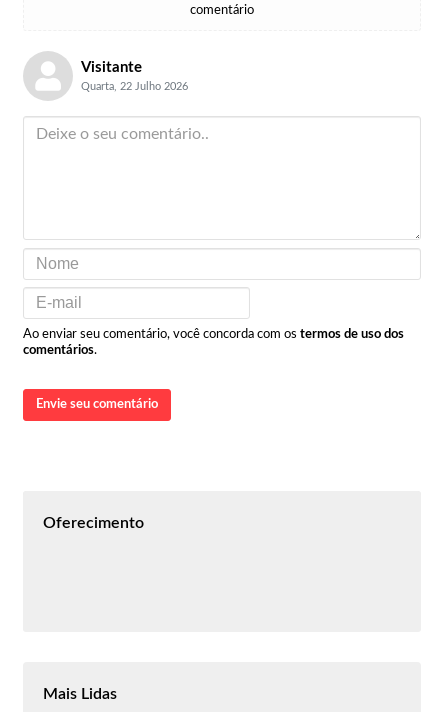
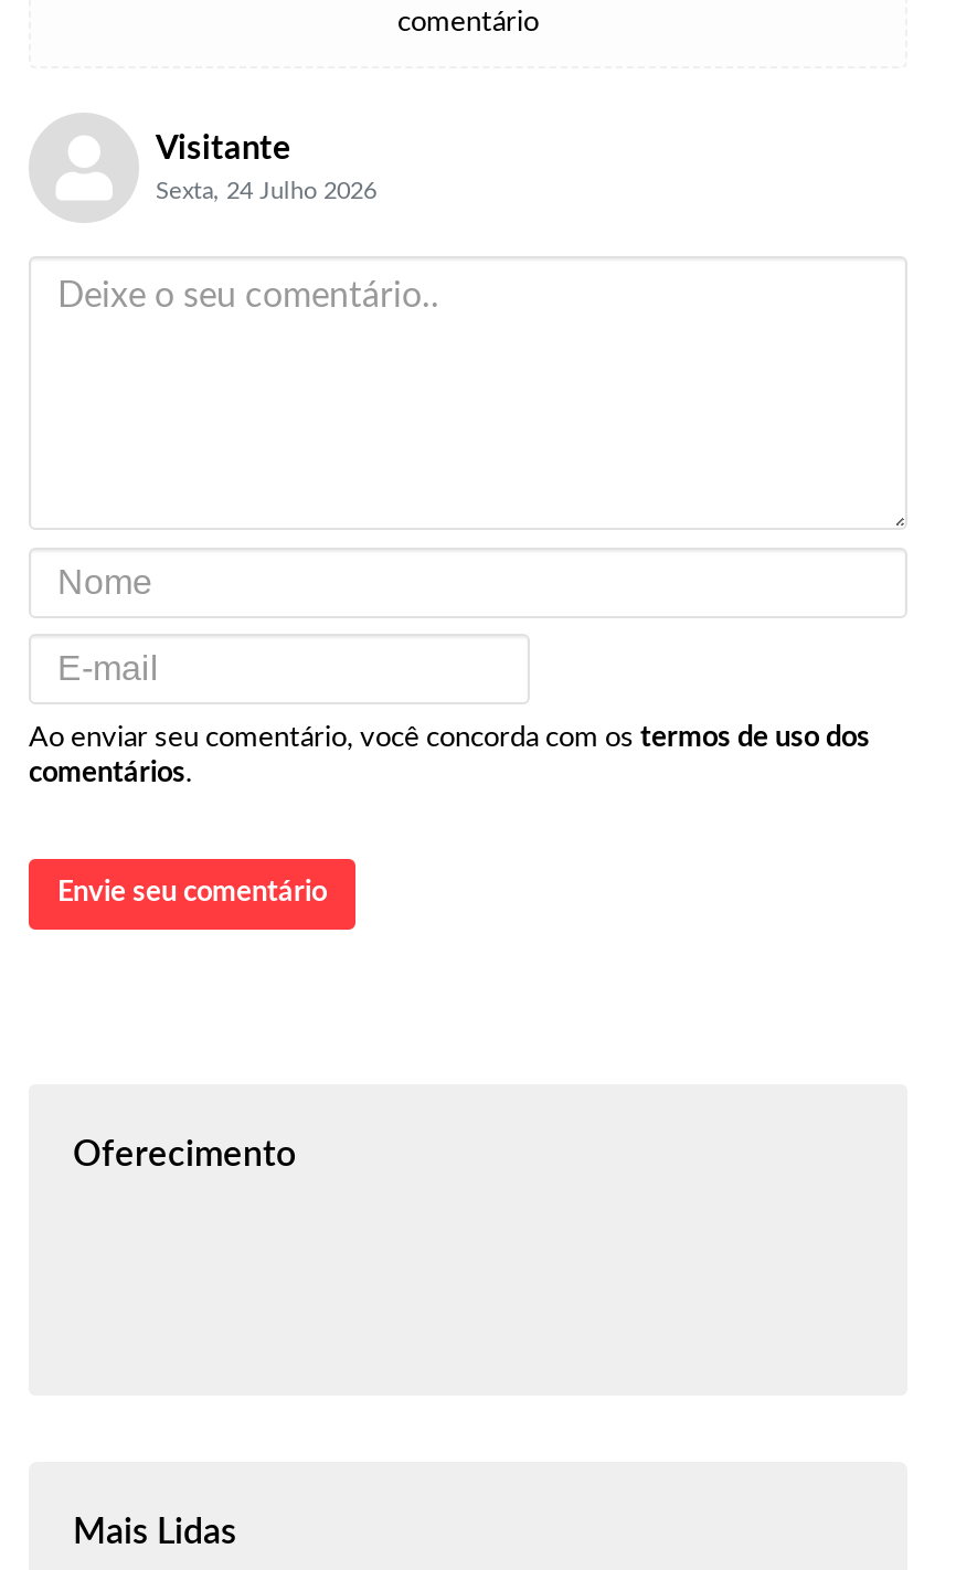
- Quarta, 22 Julho 2026
+ Sexta, 24 Julho 2026
